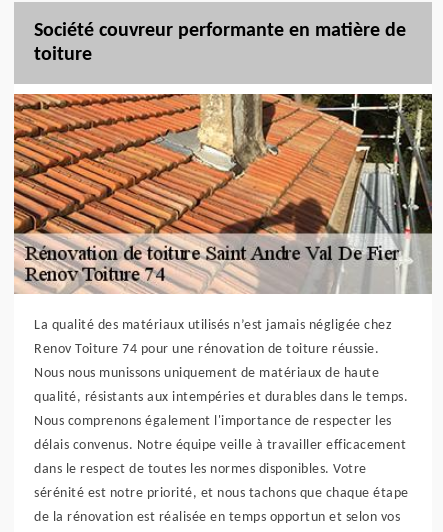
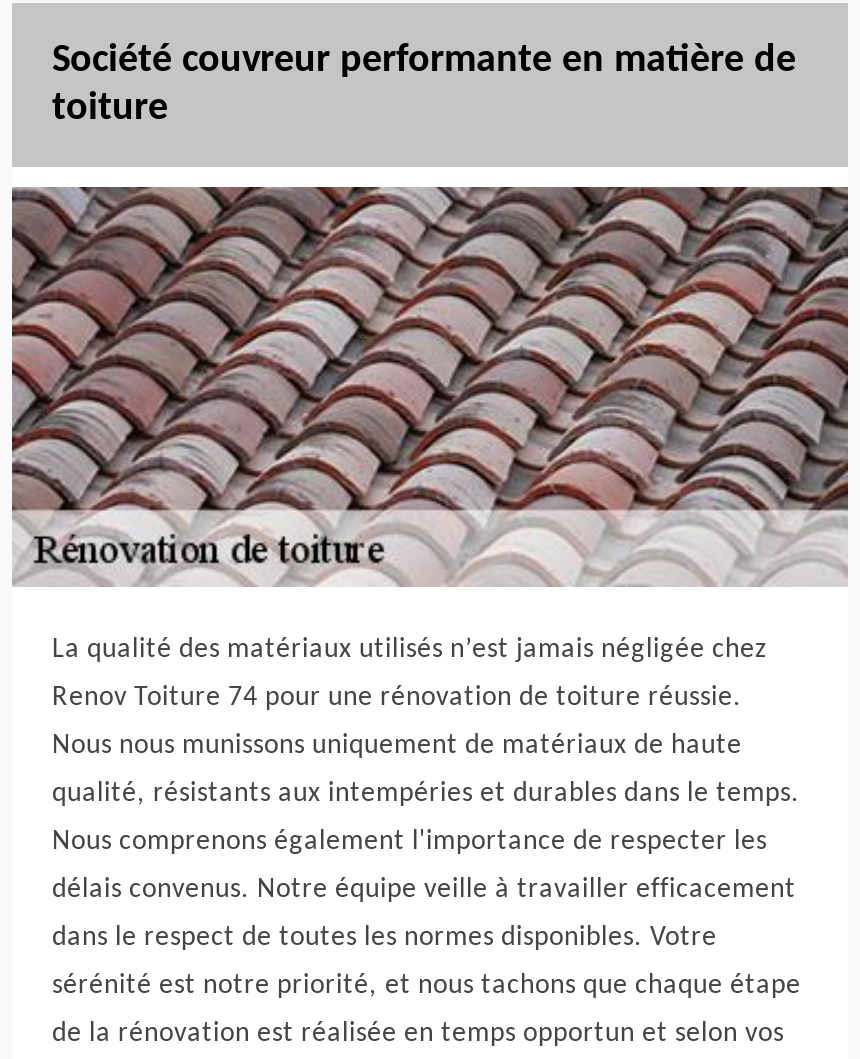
- [image]
+ [image]
